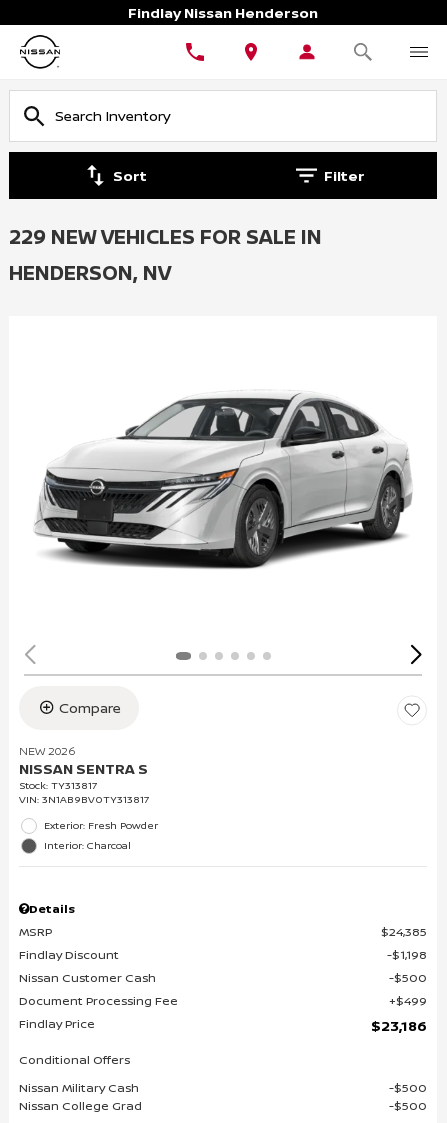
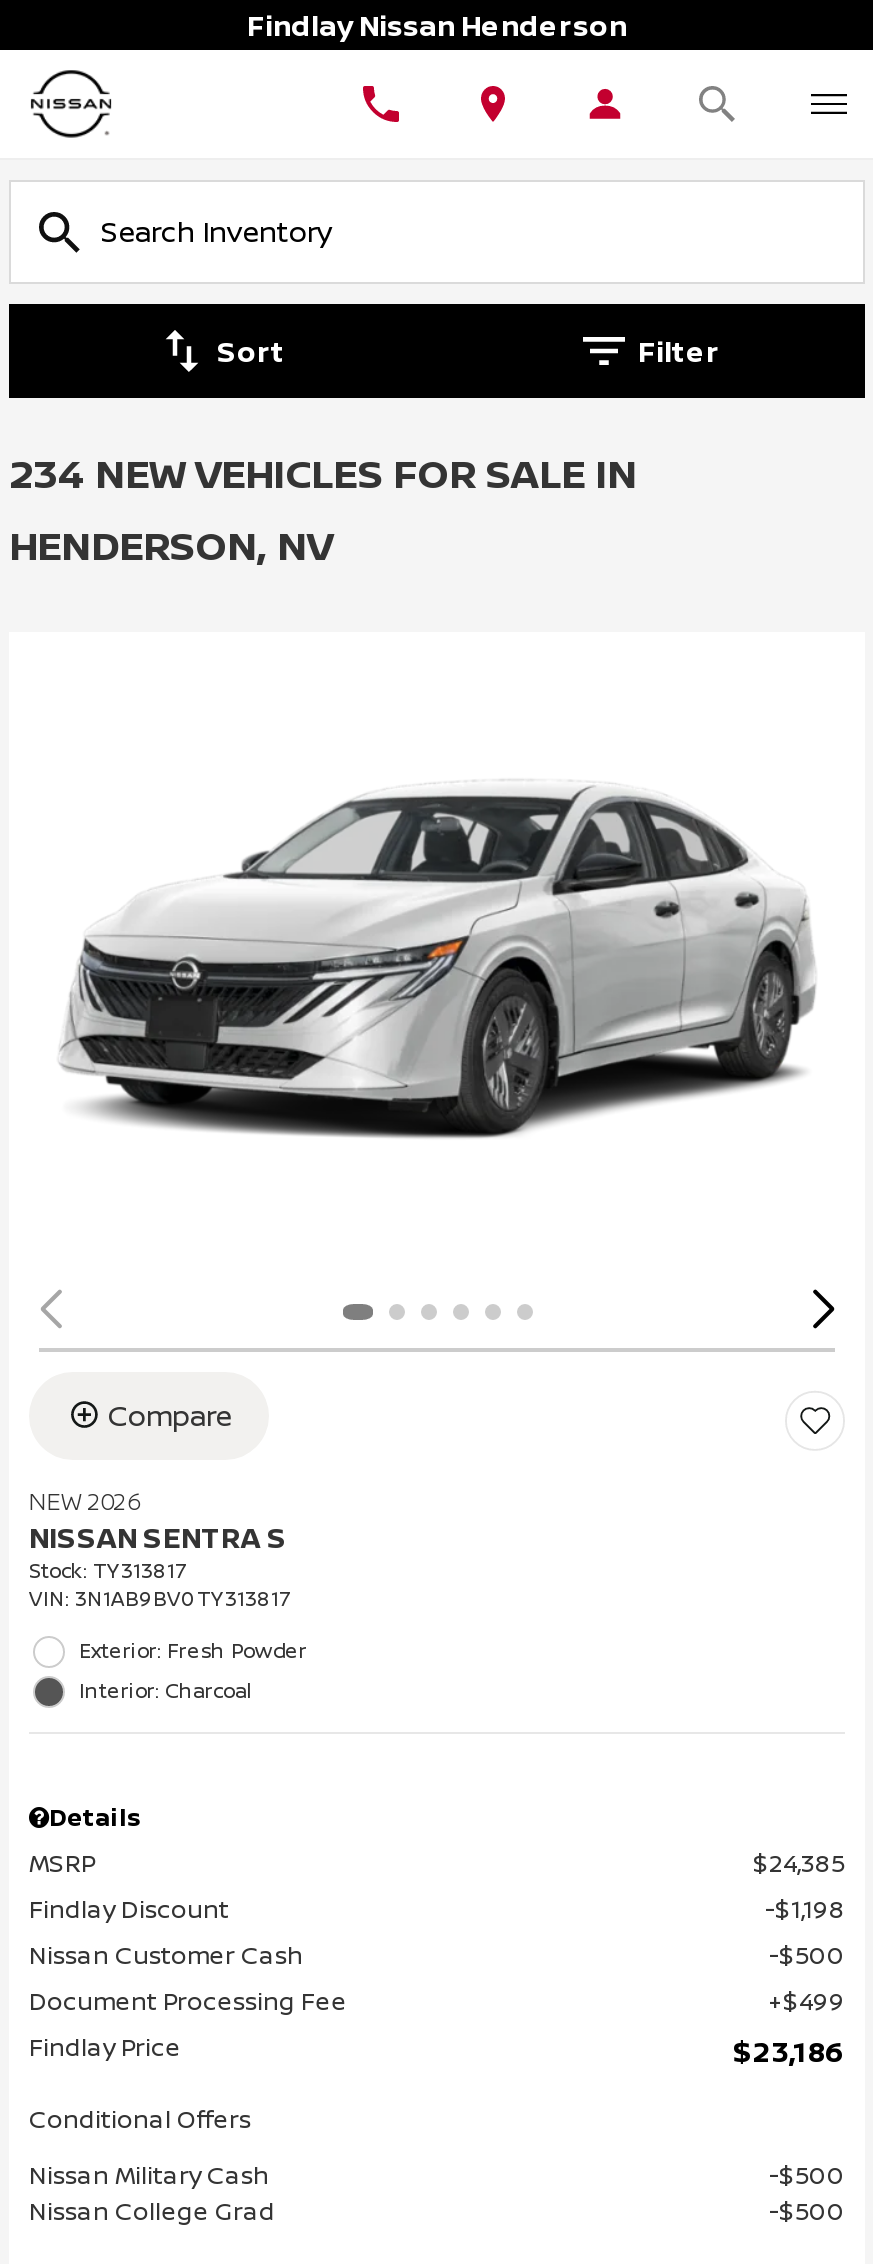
- 229 NEW VEHICLES FOR SALE IN
+ 234 NEW VEHICLES FOR SALE IN
